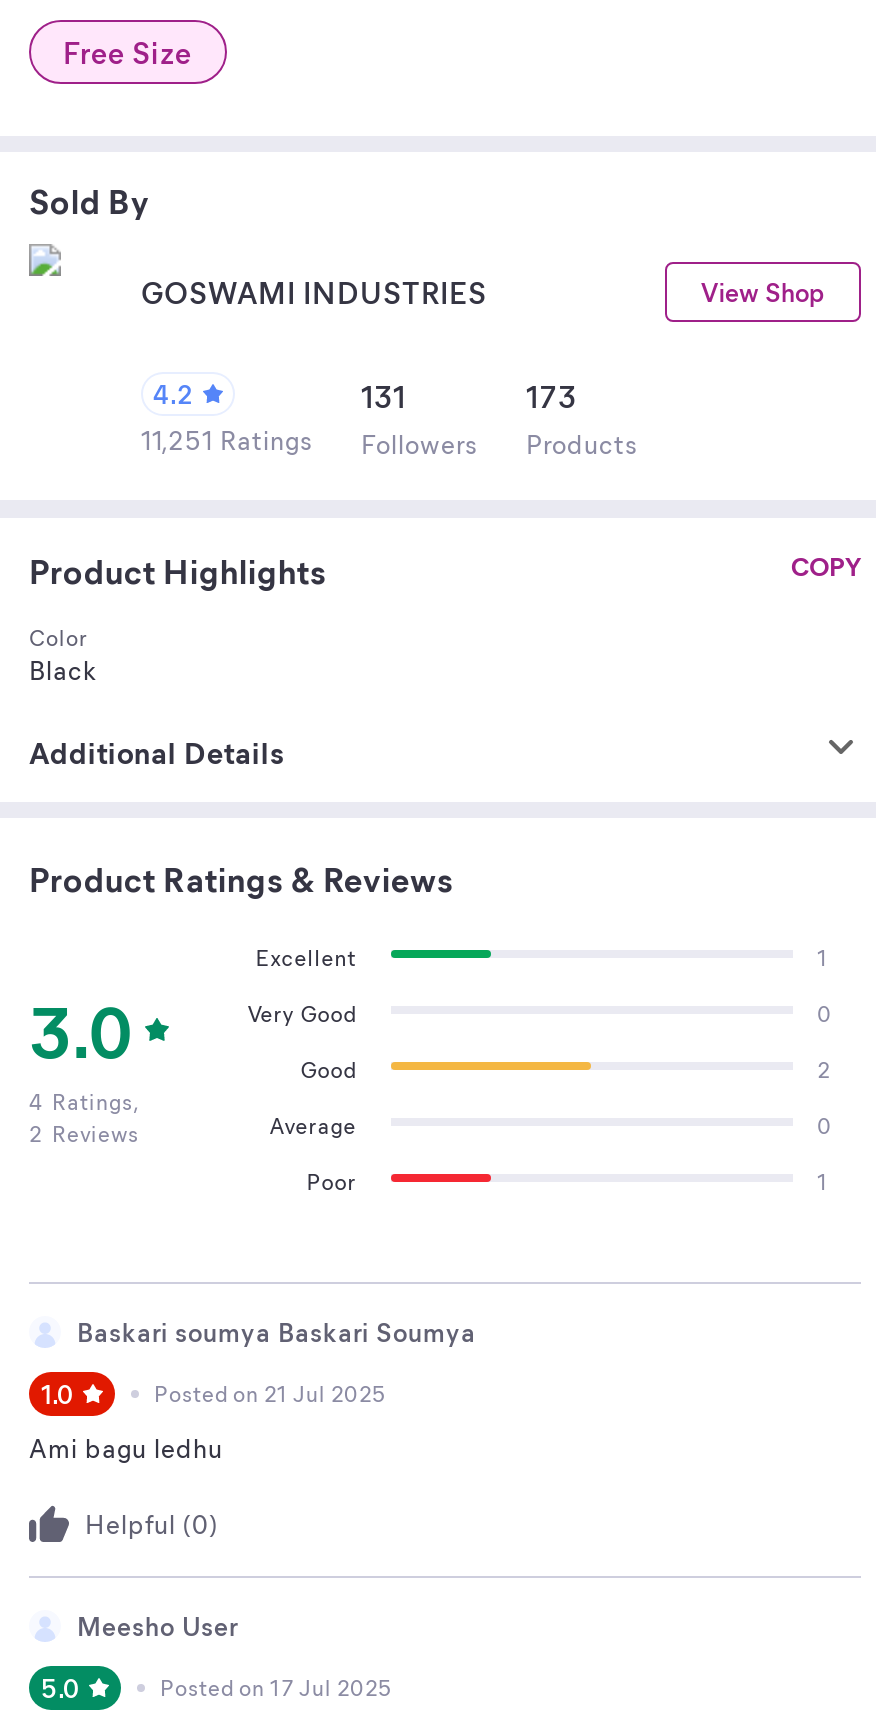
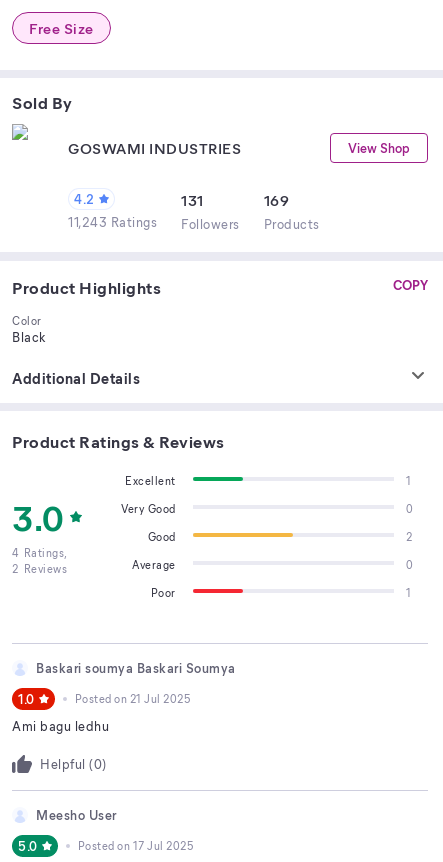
- 173
+ 169

- 11,251 Ratings Followers Products
+ 11,243 Ratings Followers Products
